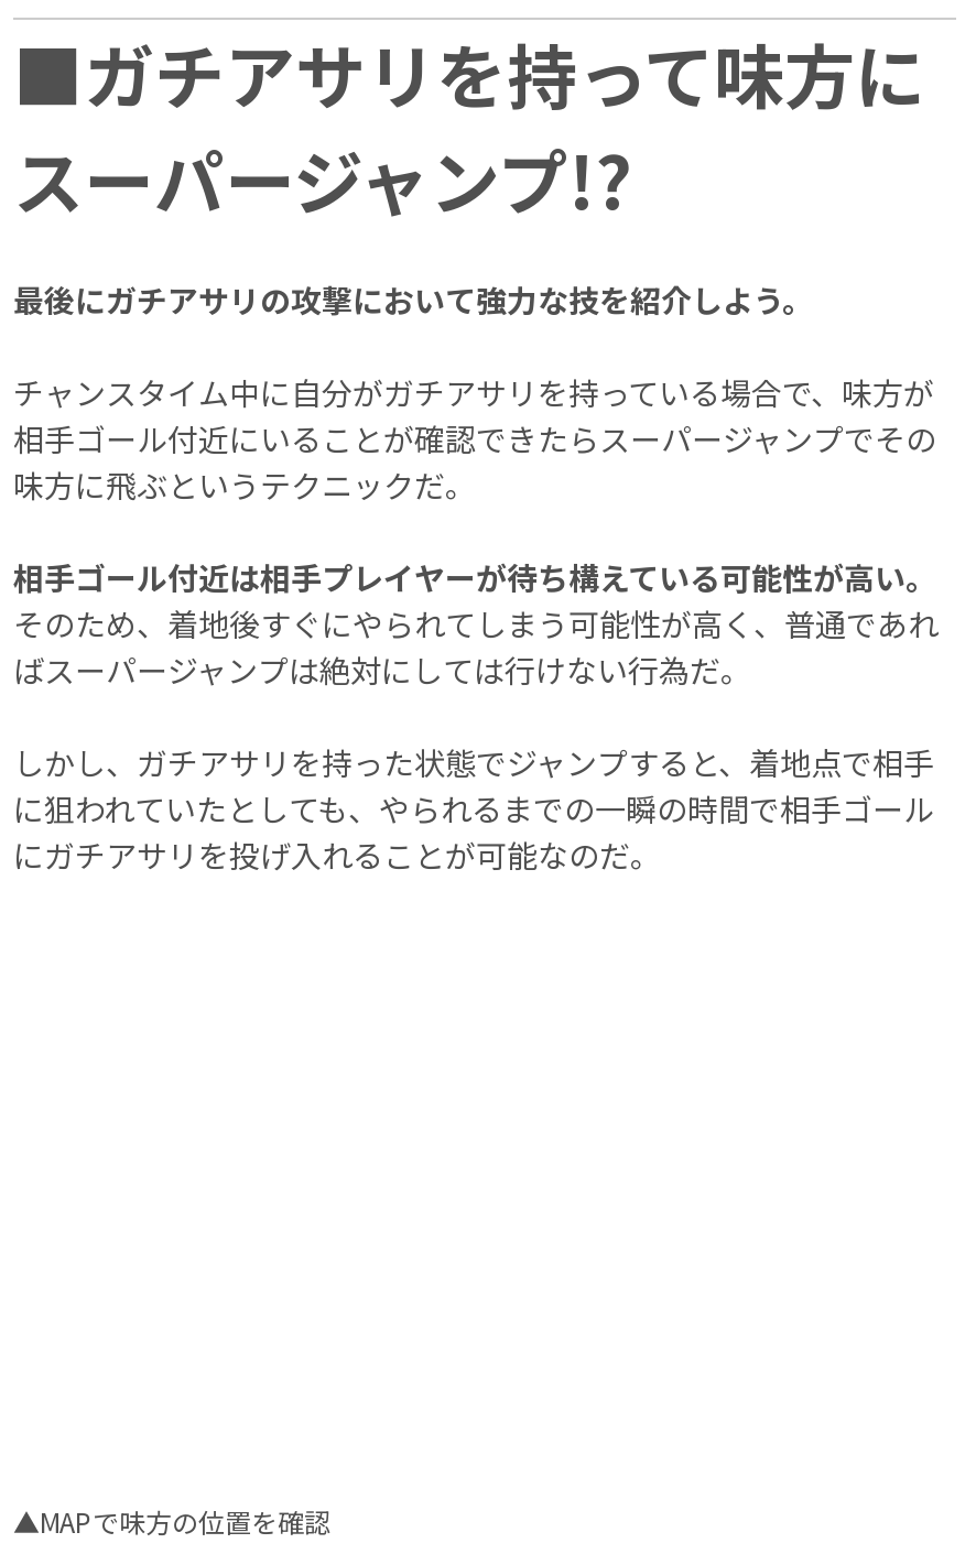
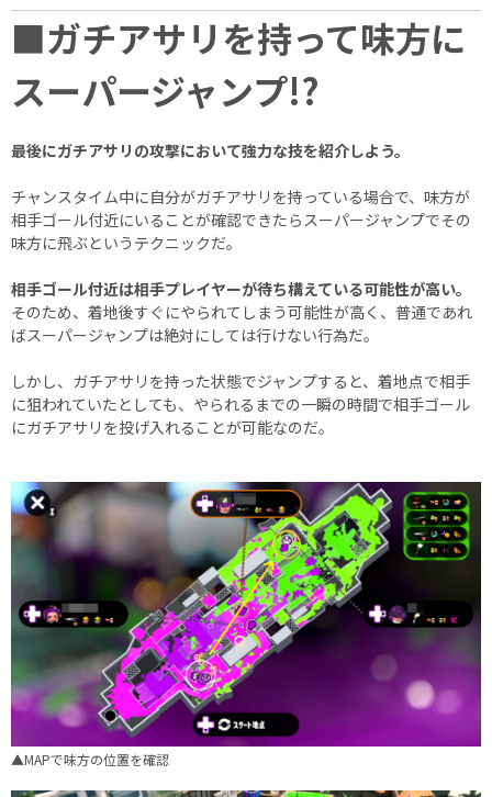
+ [image]
